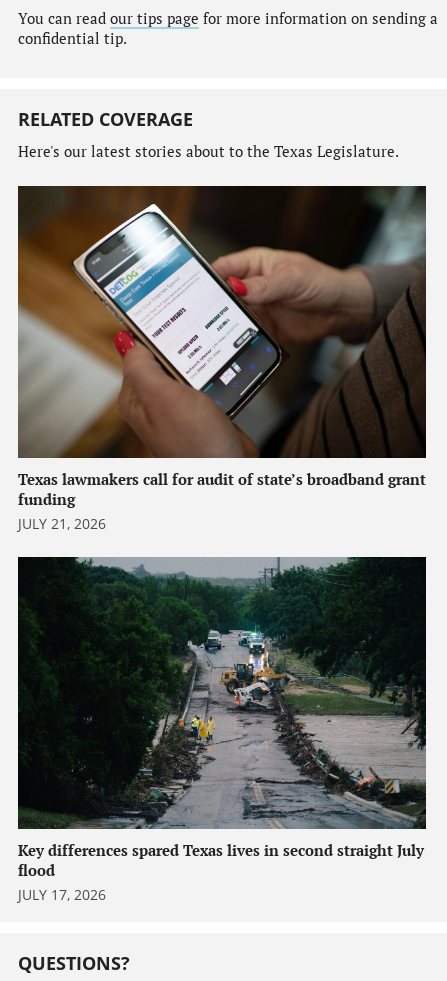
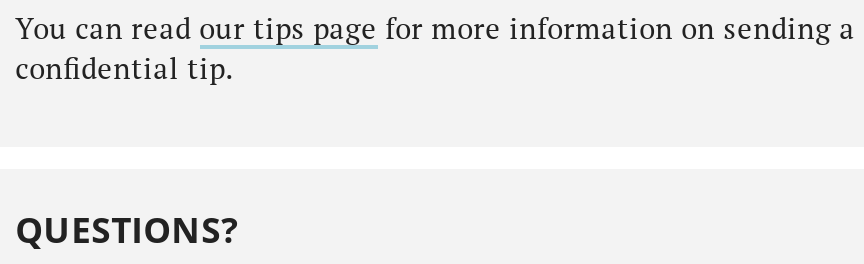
- RELATED COVERAGE
- Here's our latest stories about to the Texas Legislature.

- [image]
- Texas lawmakers call for audit of state’s broadband grant
- funding
- JULY 21, 2026

- [image]
- Key differences spared Texas lives in second straight July
- flood
- JULY 17, 2026
